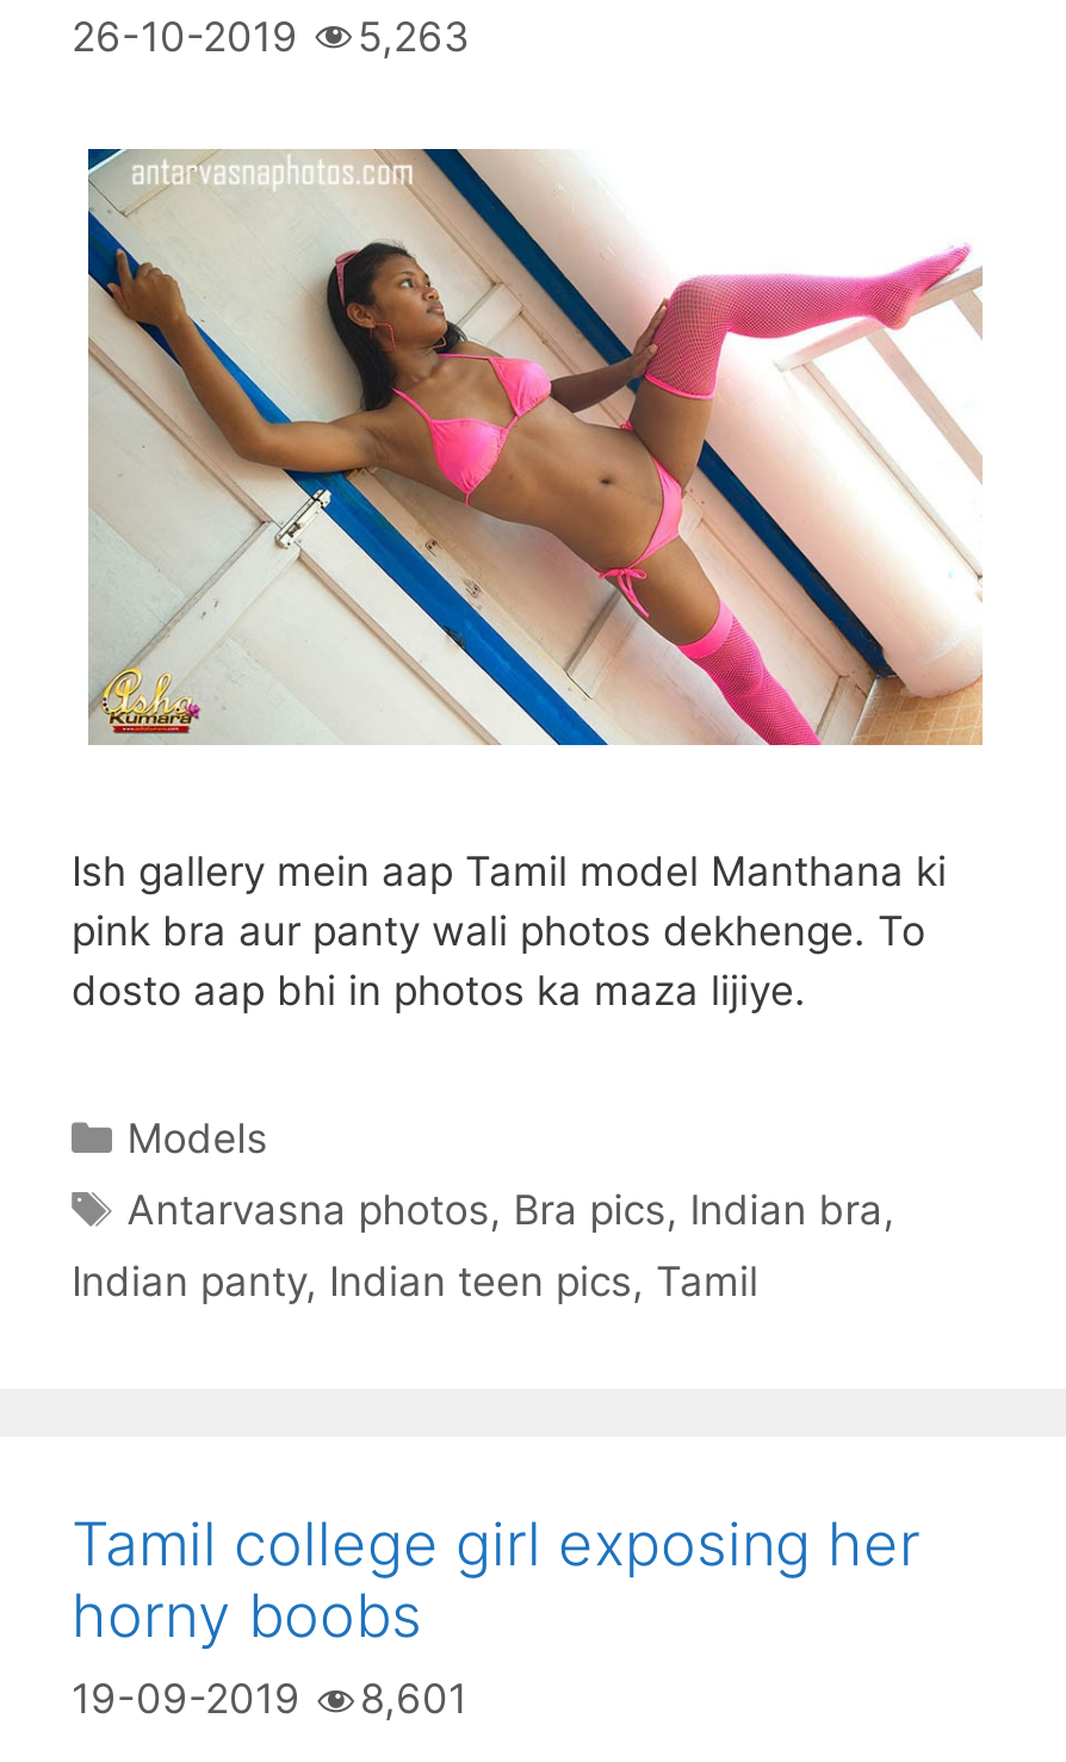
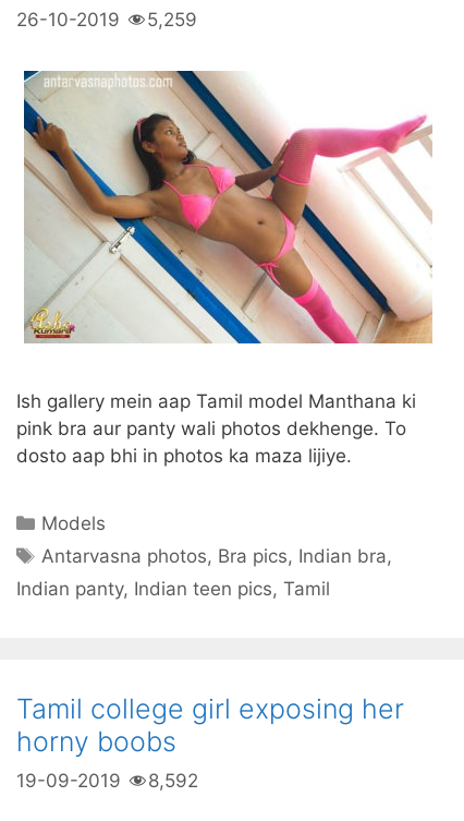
- 26-10-2019 5,263
+ 26-10-2019 5,259

- 19-09-2019 8,601
+ 19-09-2019 8,592
